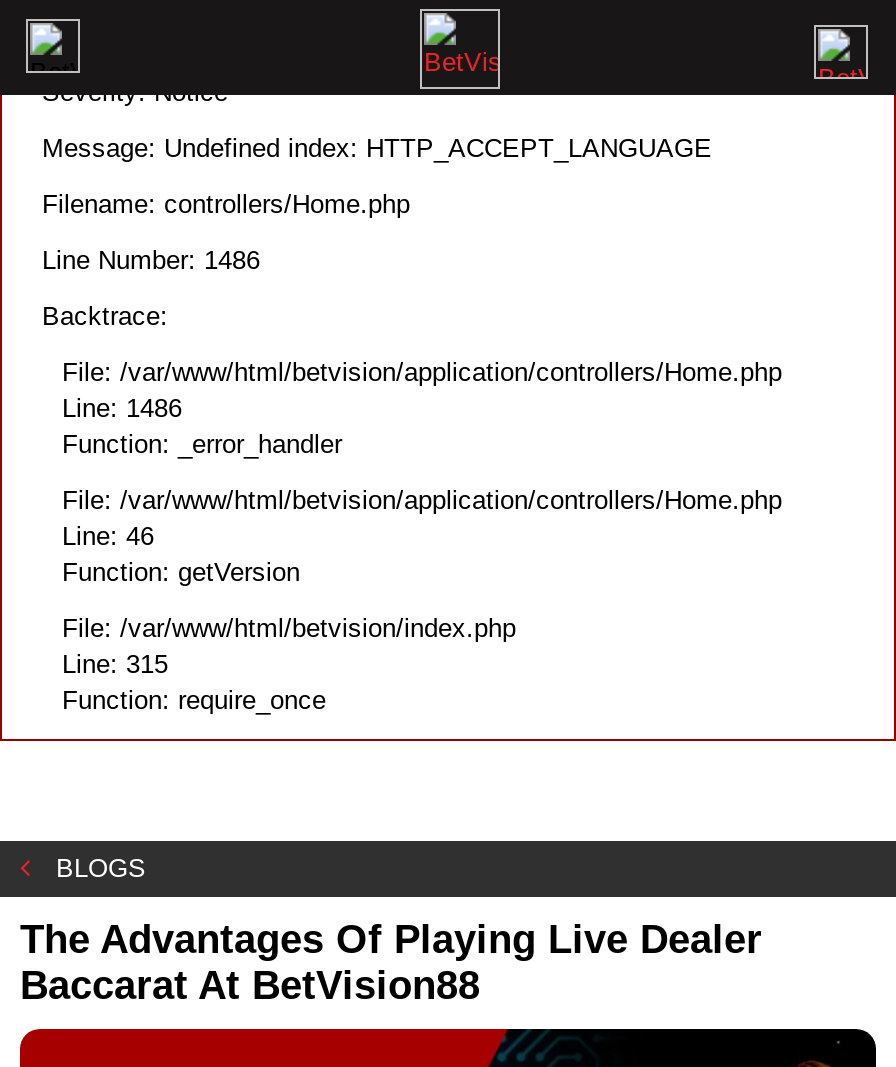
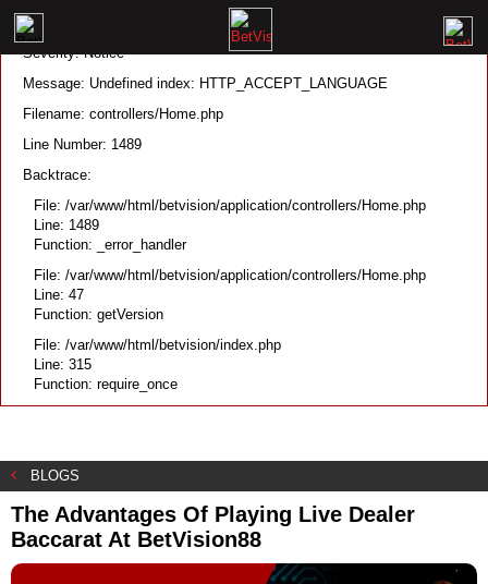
- Line Number: 1486
+ Line Number: 1489

- Line: 1486
+ Line: 1489

- Line: 46
+ Line: 47
